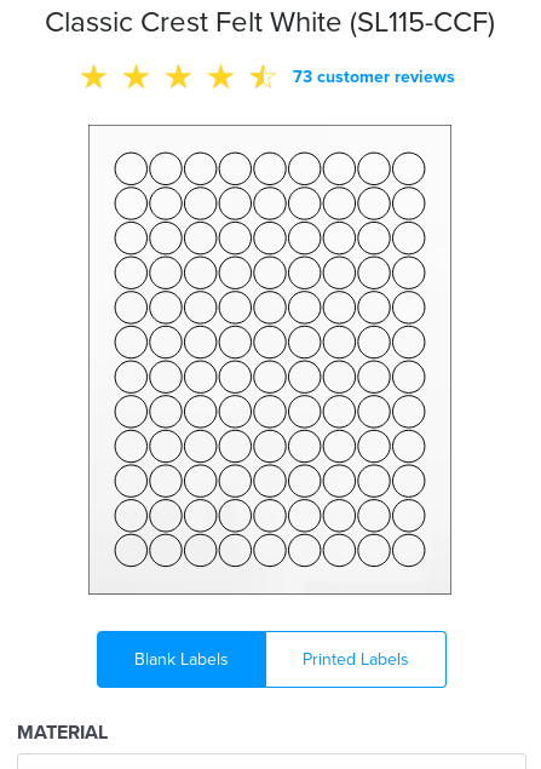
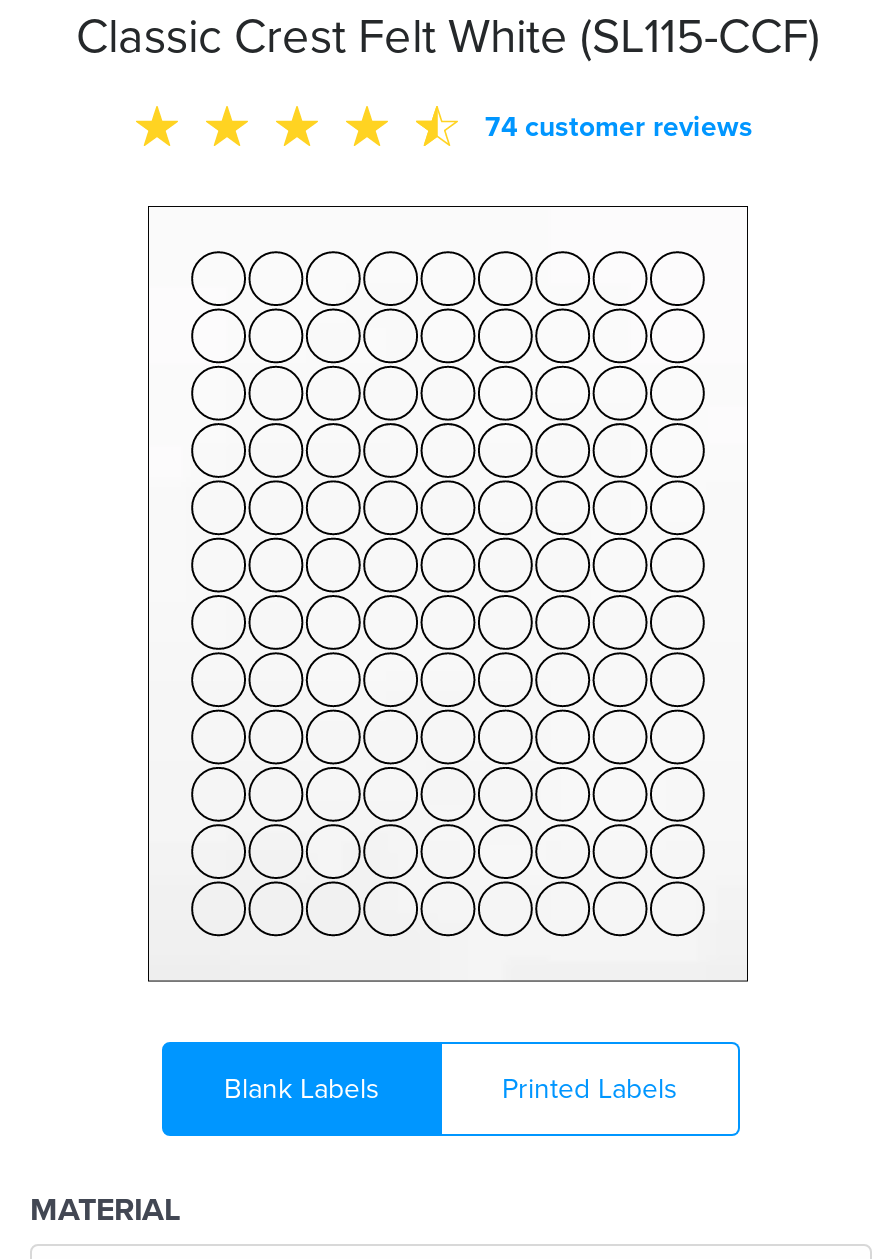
- 73 customer reviews
+ 74 customer reviews
